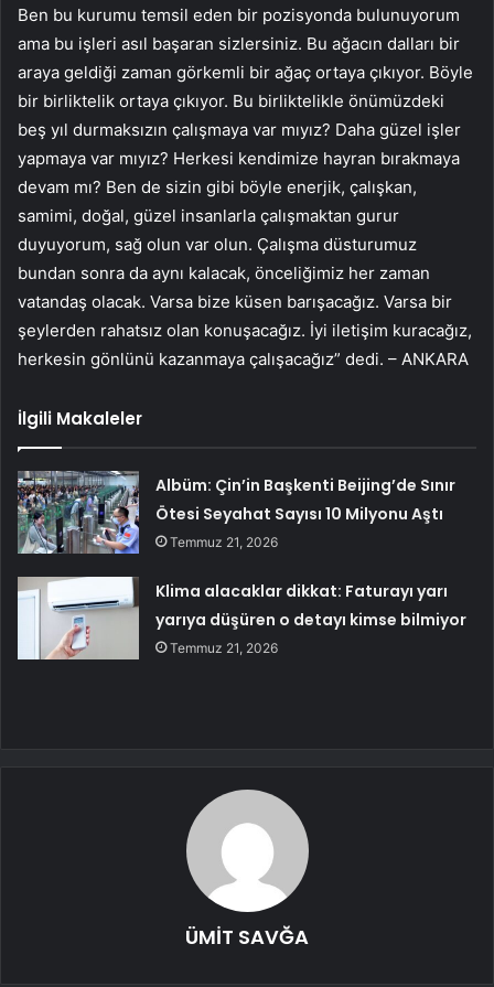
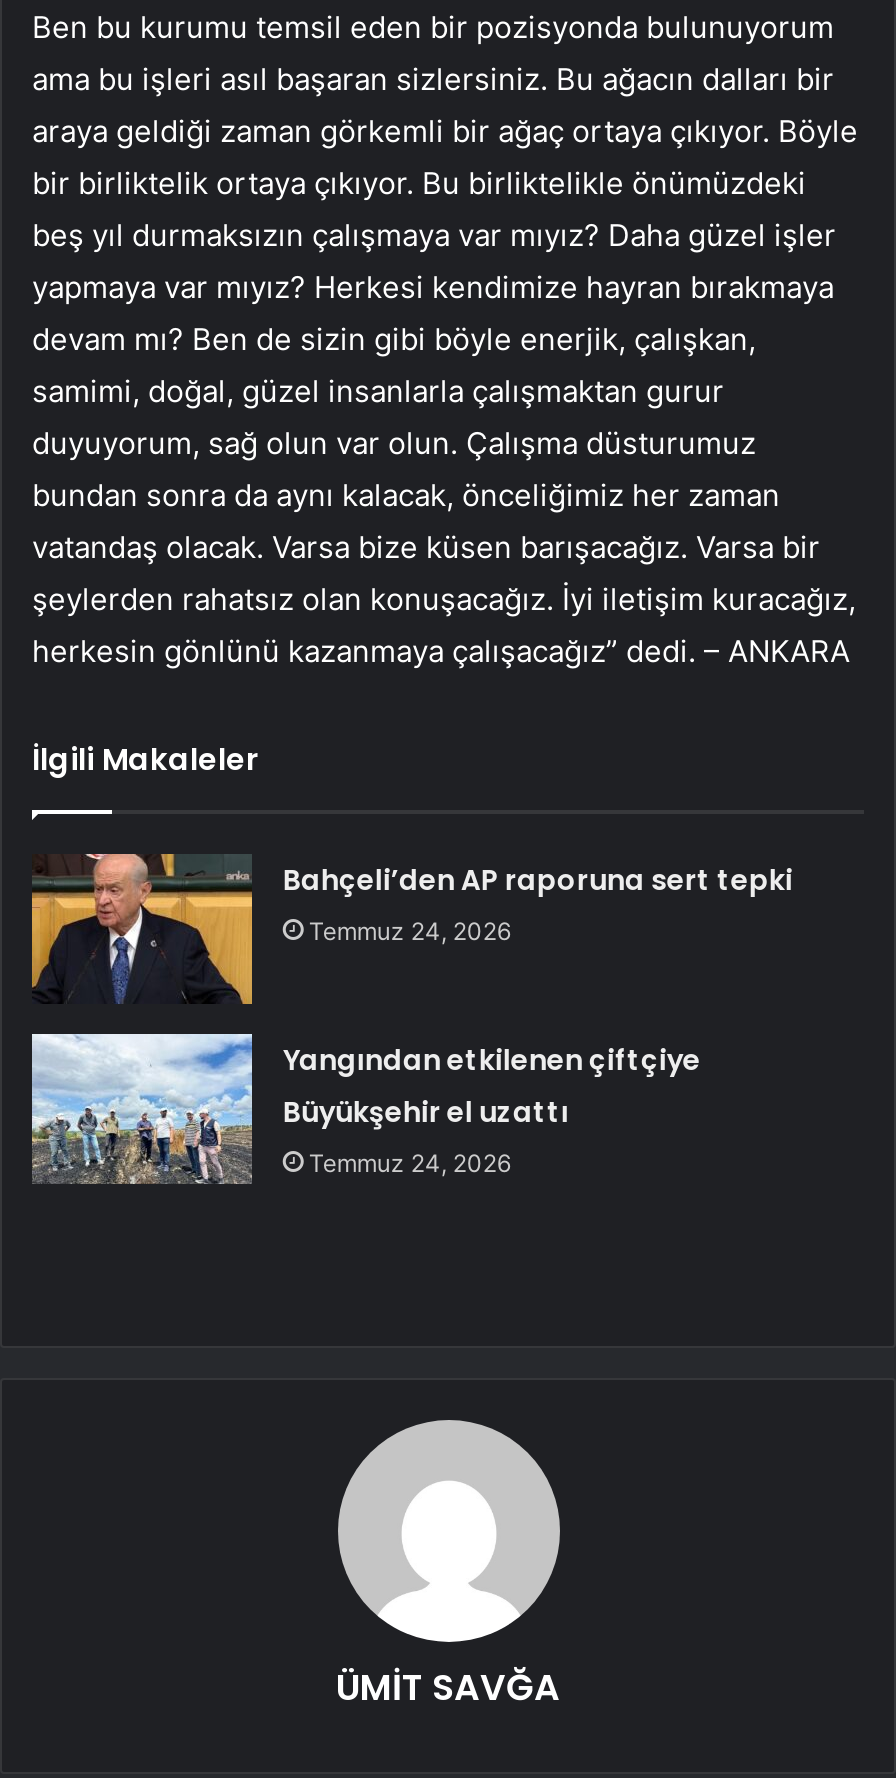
- [image]
- Albüm: Çin’in Başkenti Beijing’de Sınır
- Ötesi Seyahat Sayısı 10 Milyonu Aştı
- Temmuz 21, 2026
+ [image]
+ Bahçeli’den AP raporuna sert tepki
+ Temmuz 24, 2026

- [image]
- Klima alacaklar dikkat: Faturayı yarı
- yarıya düşüren o detayı kimse bilmiyor
- Temmuz 21, 2026
+ [image]
+ Yangından etkilenen çiftçiye
+ Büyükşehir el uzattı
+ Temmuz 24, 2026
